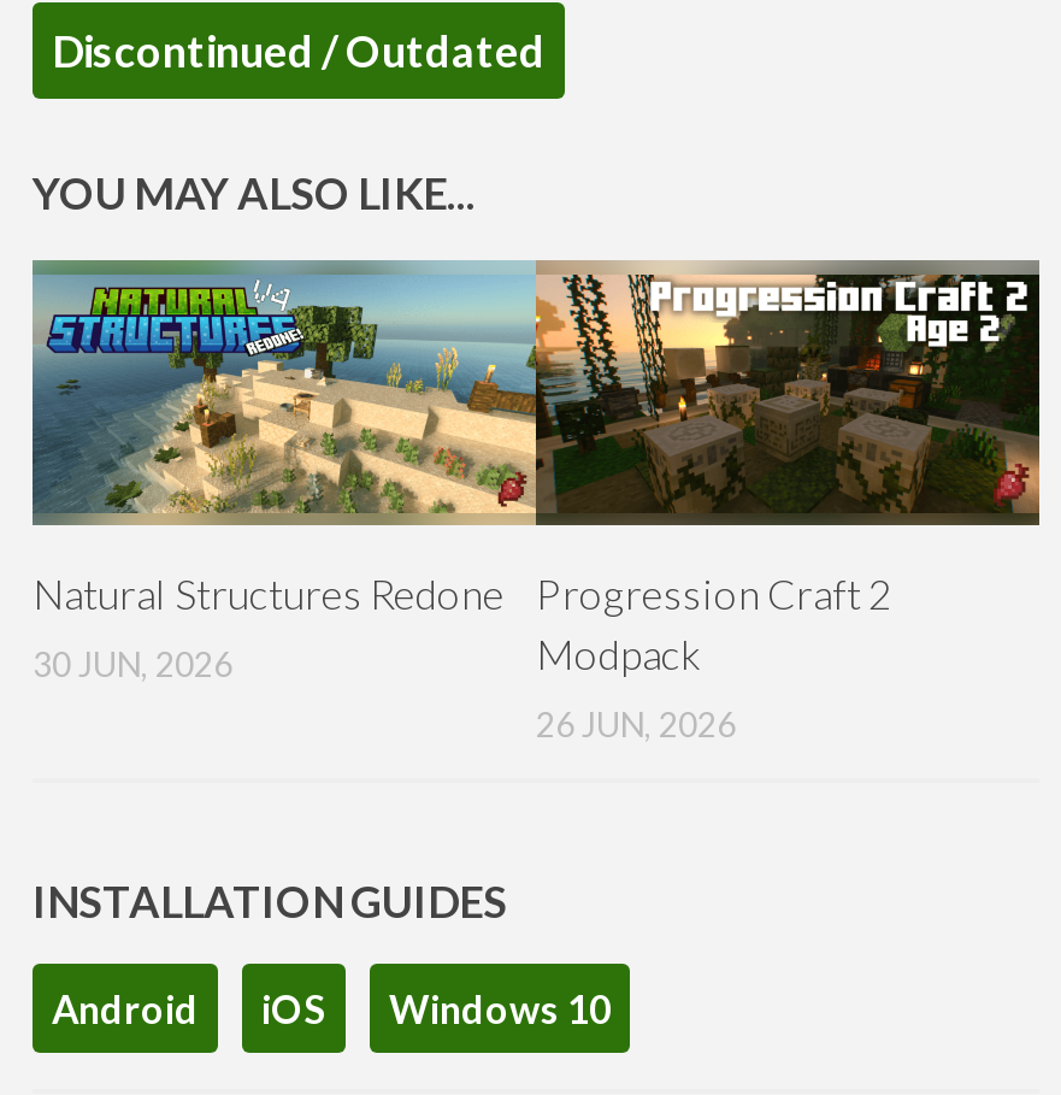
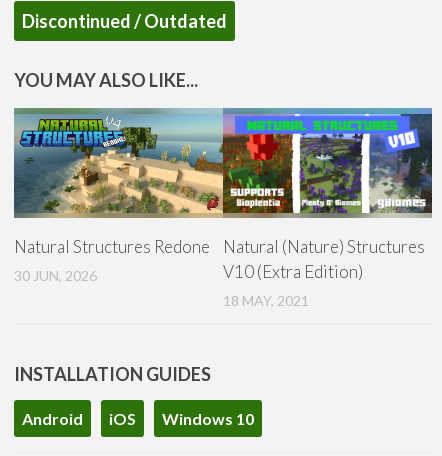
- [image]
- Progression Craft 2
- Modpack
+ [image]
+ Natural (Nature) Structures
+ V10 (Extra Edition)

- 26 JUN, 2026
+ 18 MAY, 2021
